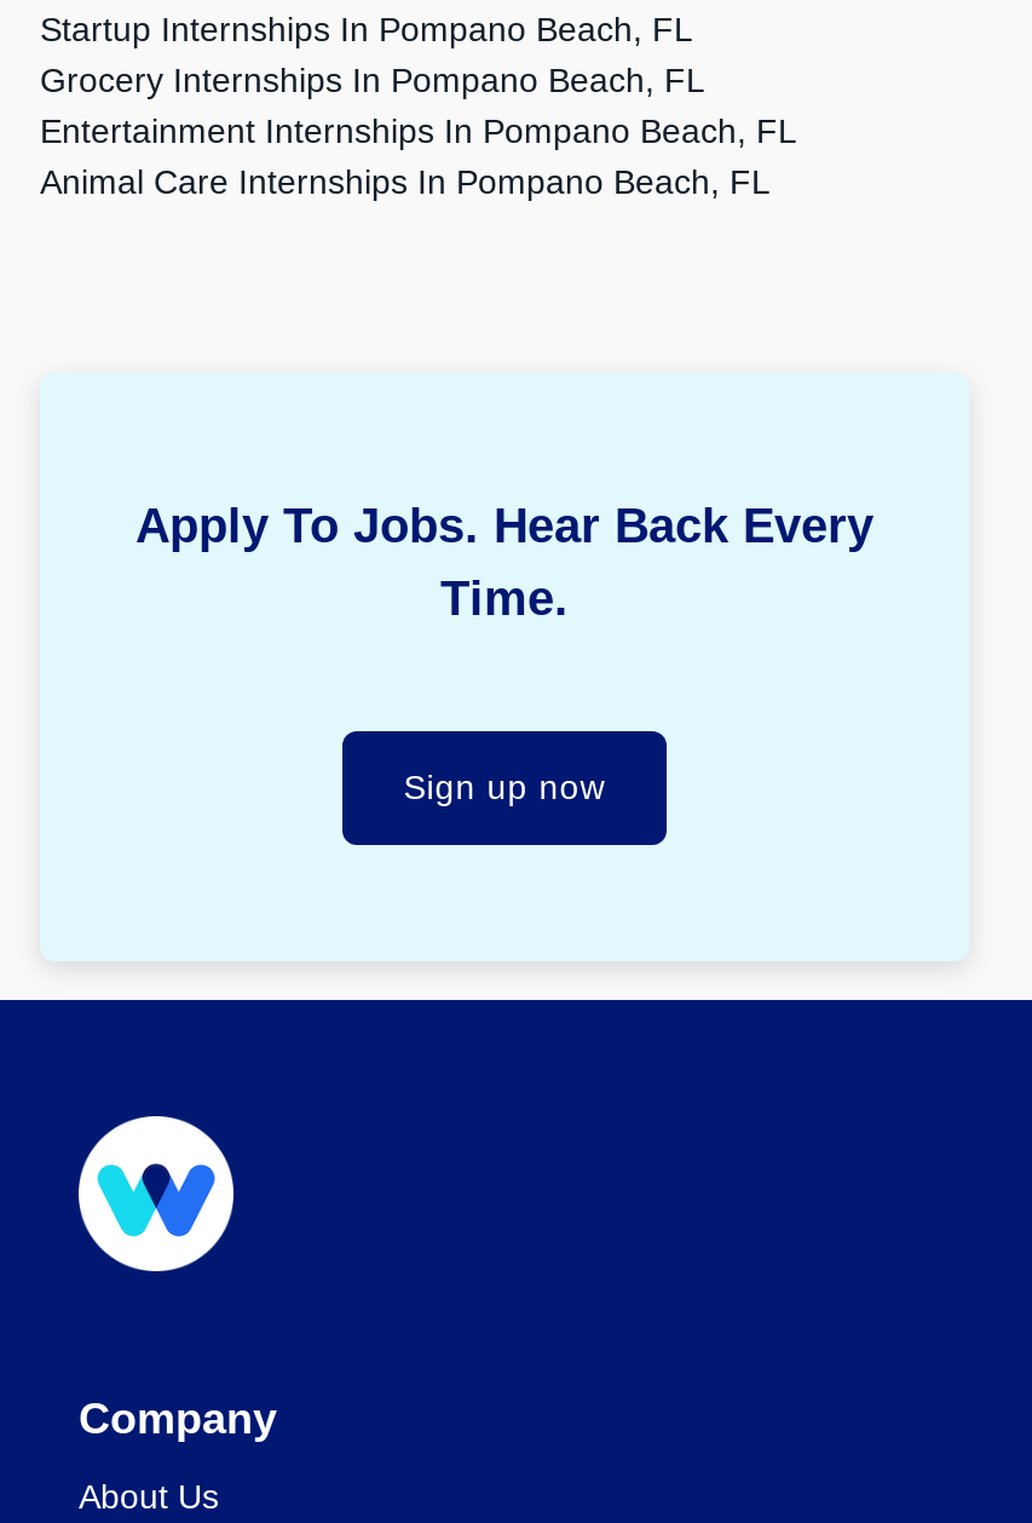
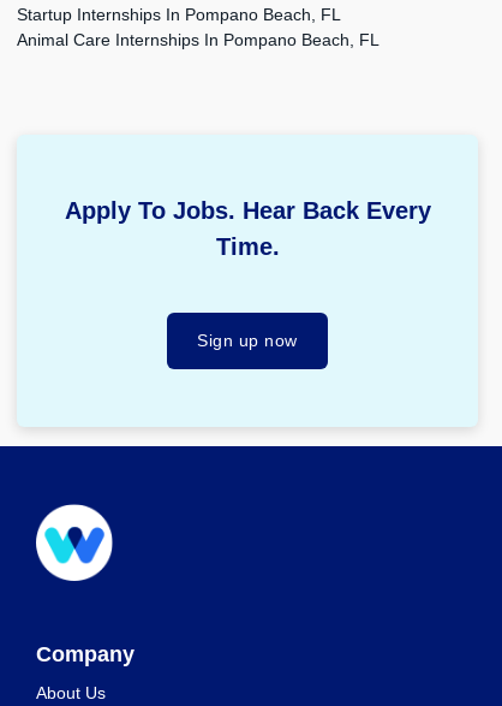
- Grocery Internships In Pompano Beach, FL
- Entertainment Internships In Pompano Beach, FL
